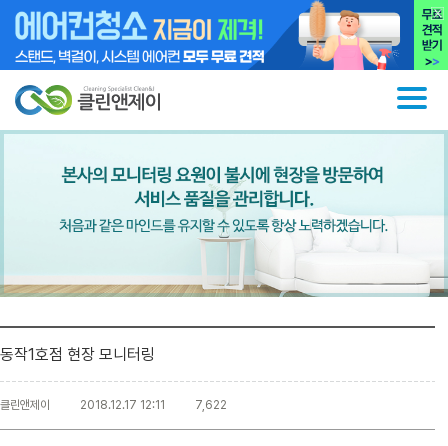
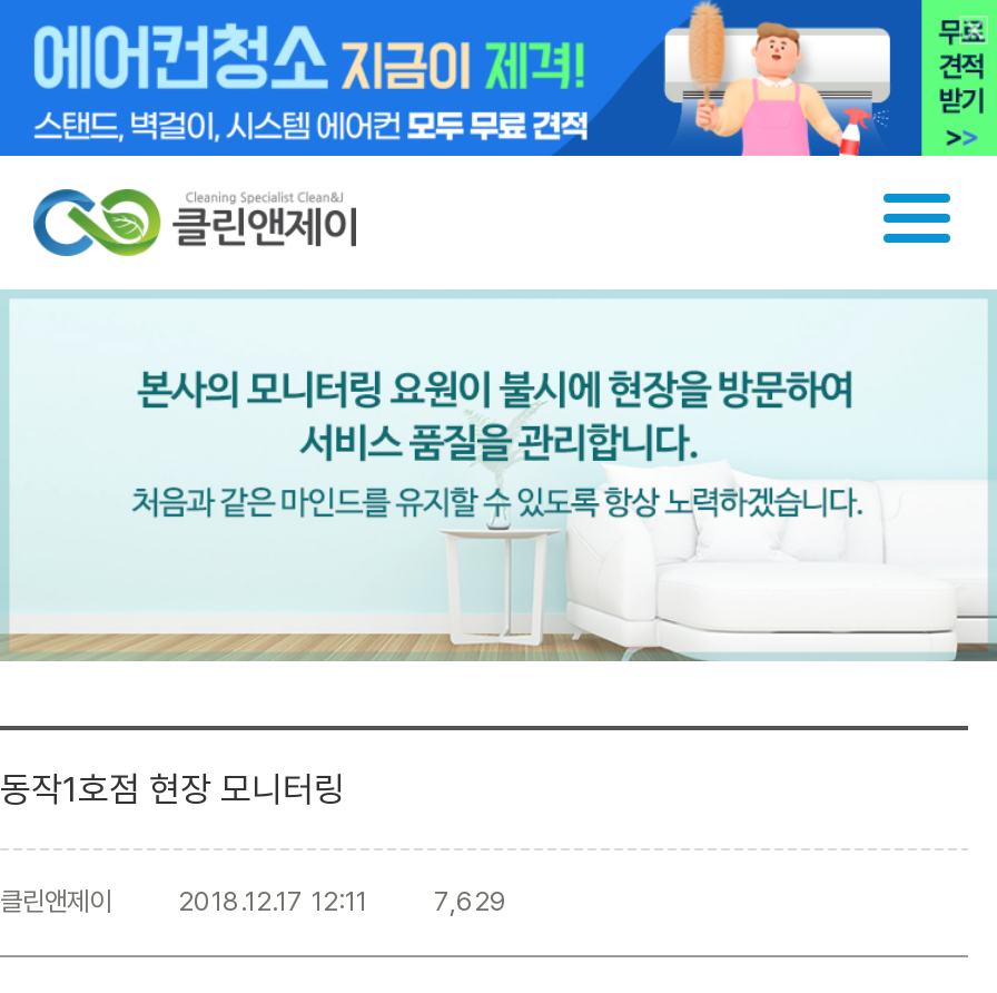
- 7,622
+ 7,629
